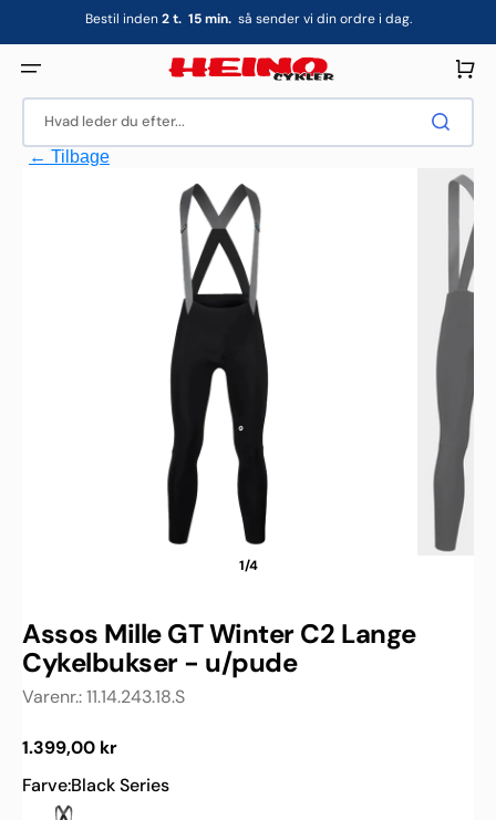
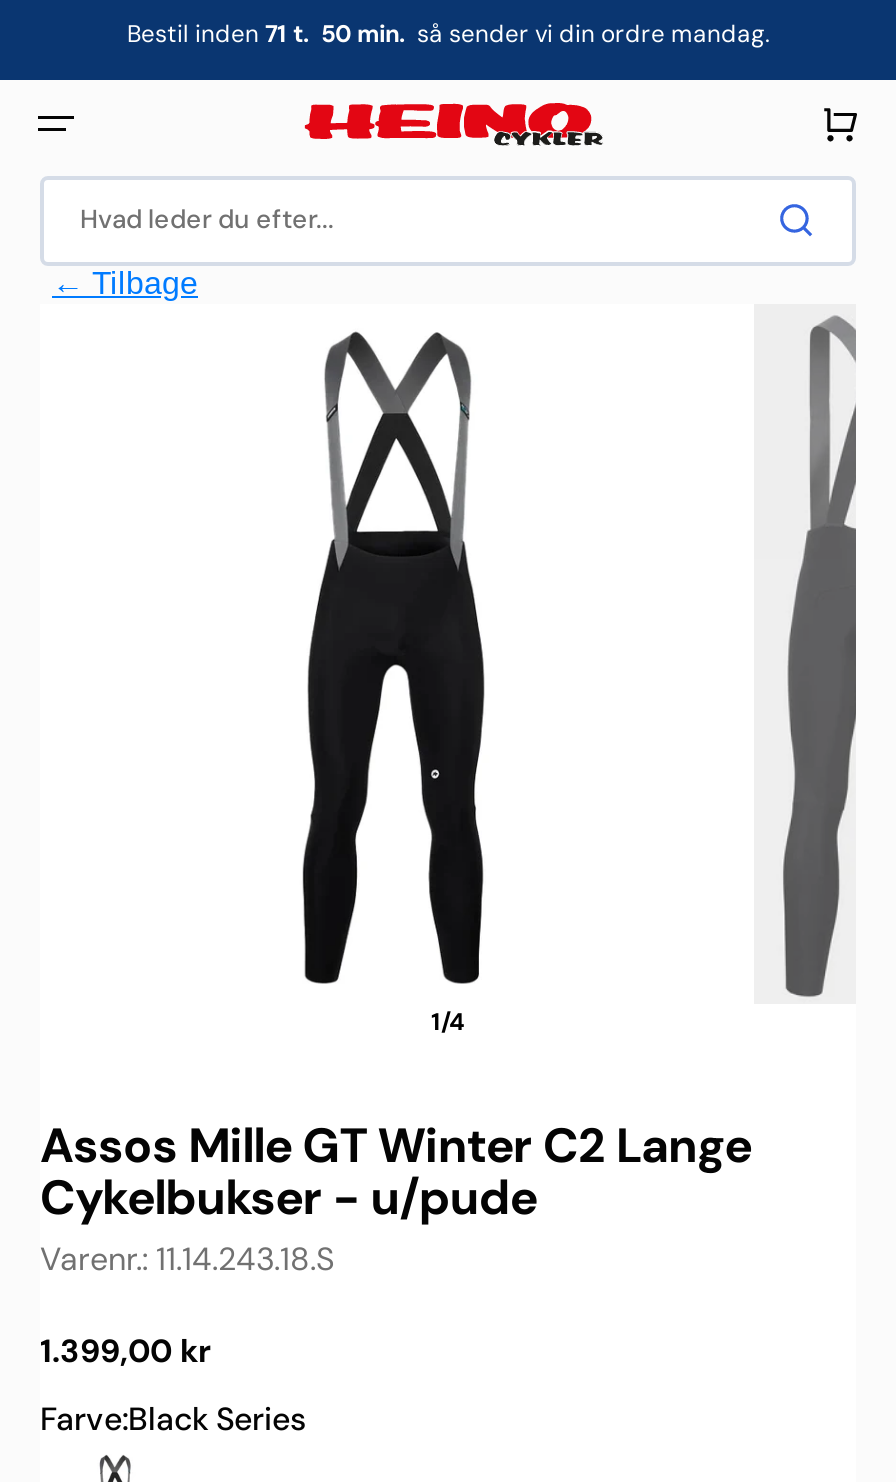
- Bestil inden 2 t. 15 min. så sender vi din ordre i dag.
+ Bestil inden 71 t. 50 min. så sender vi din ordre mandag.
